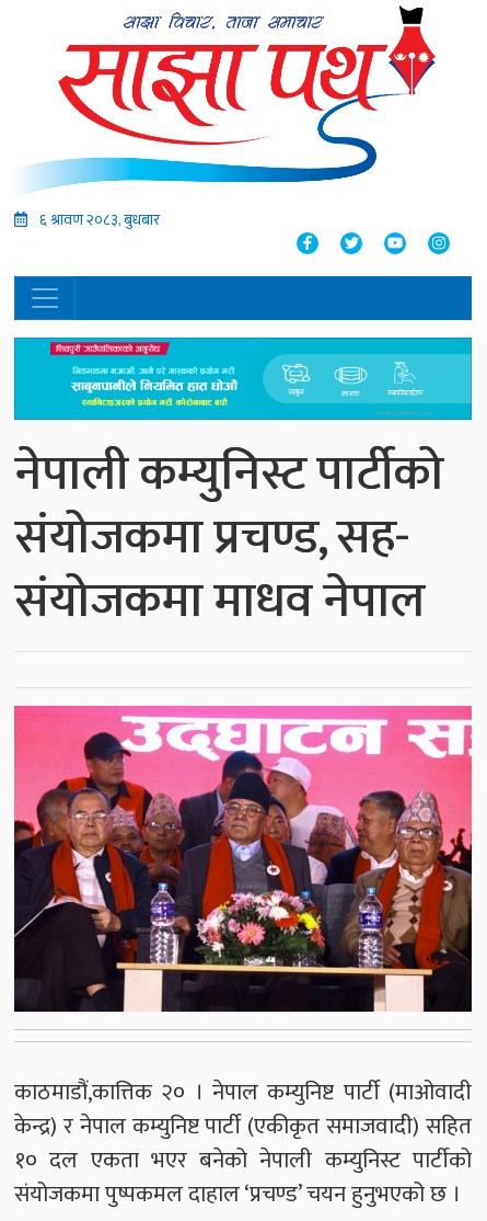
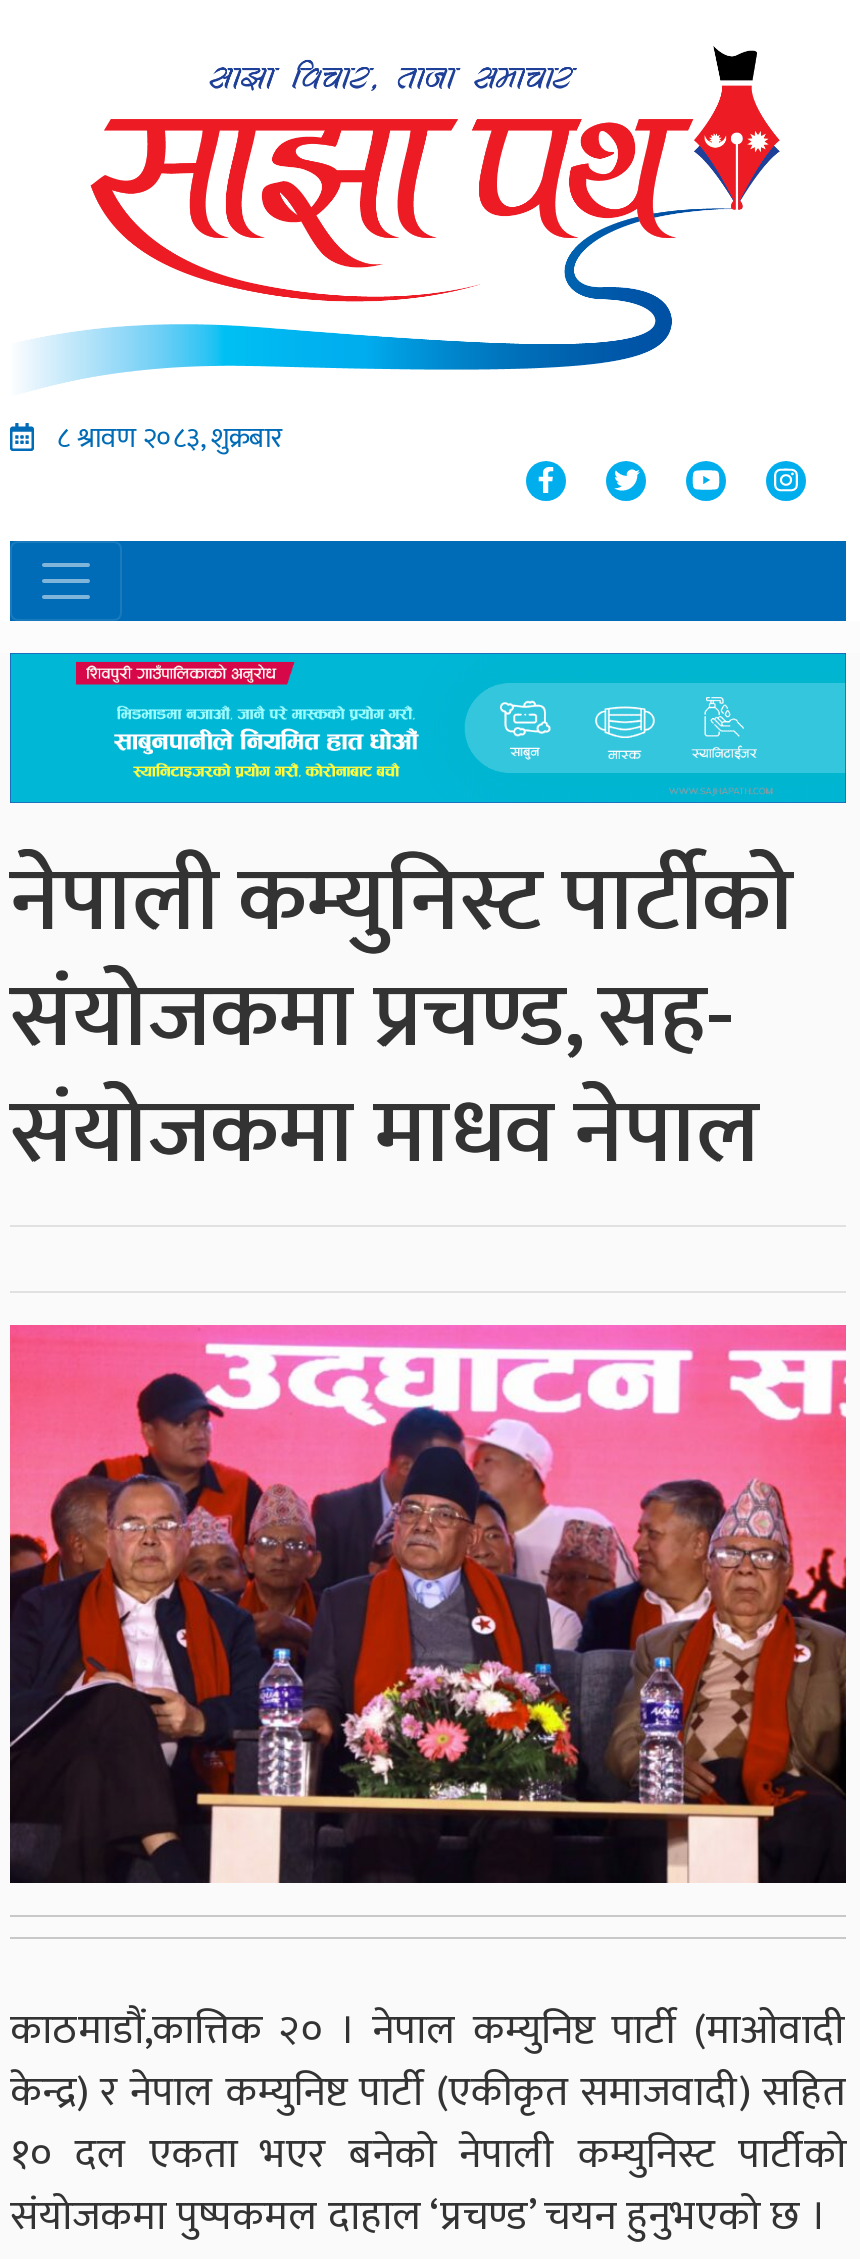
- ६ श्रावण २०८३, बुधबार
+ ८ श्रावण २०८३, शुक्रबार
